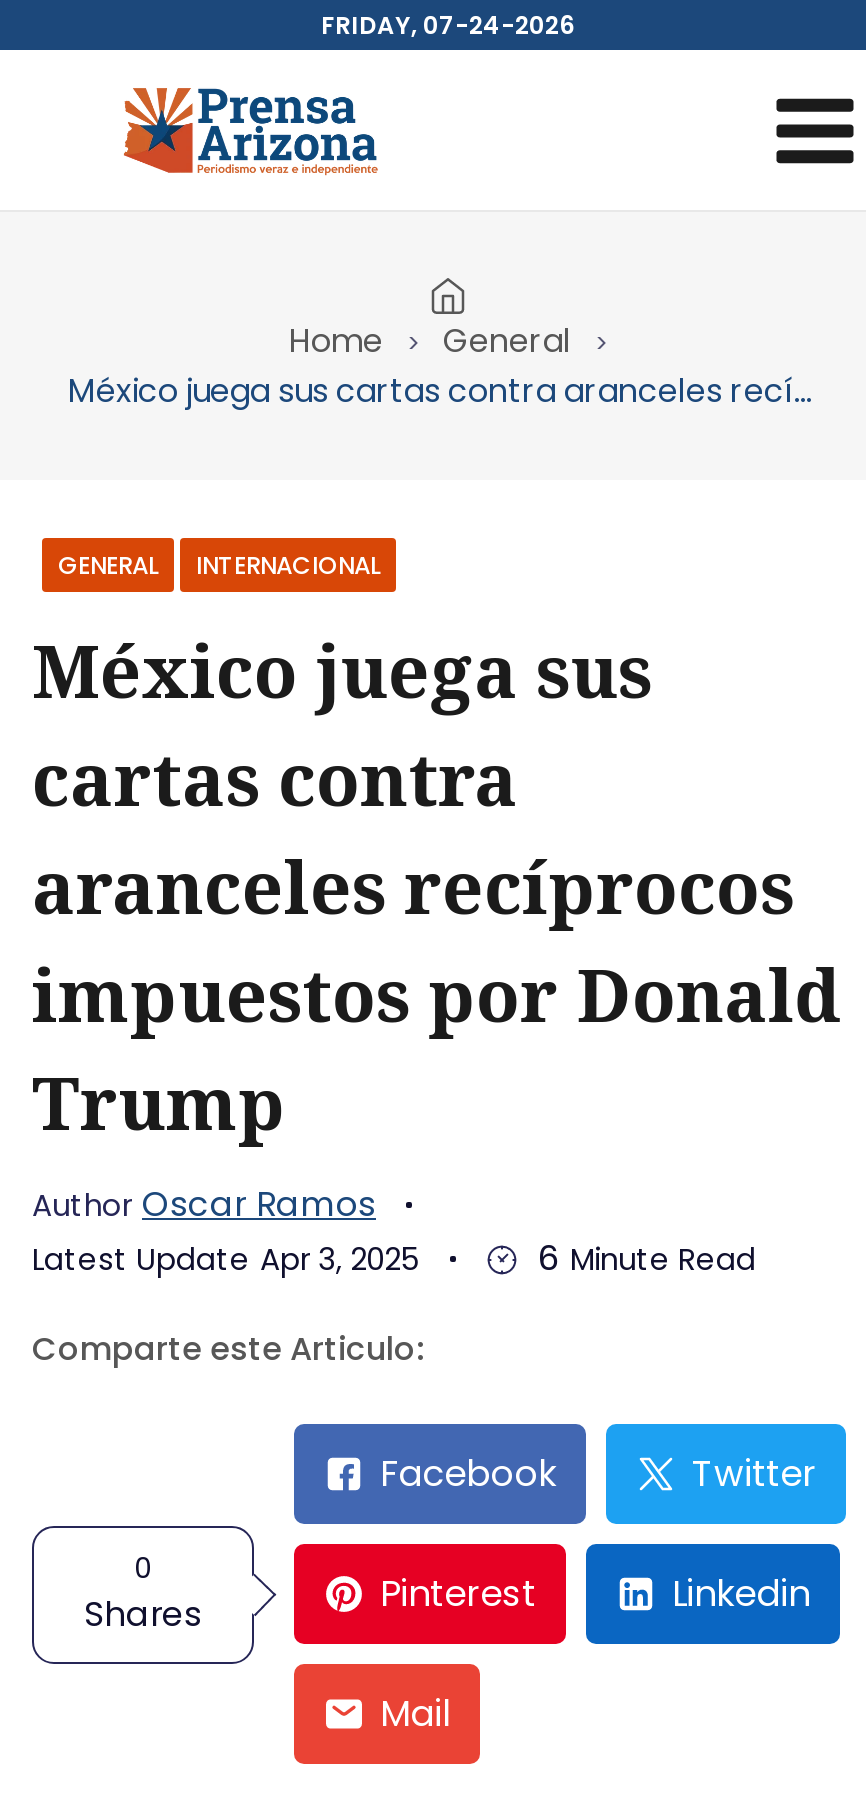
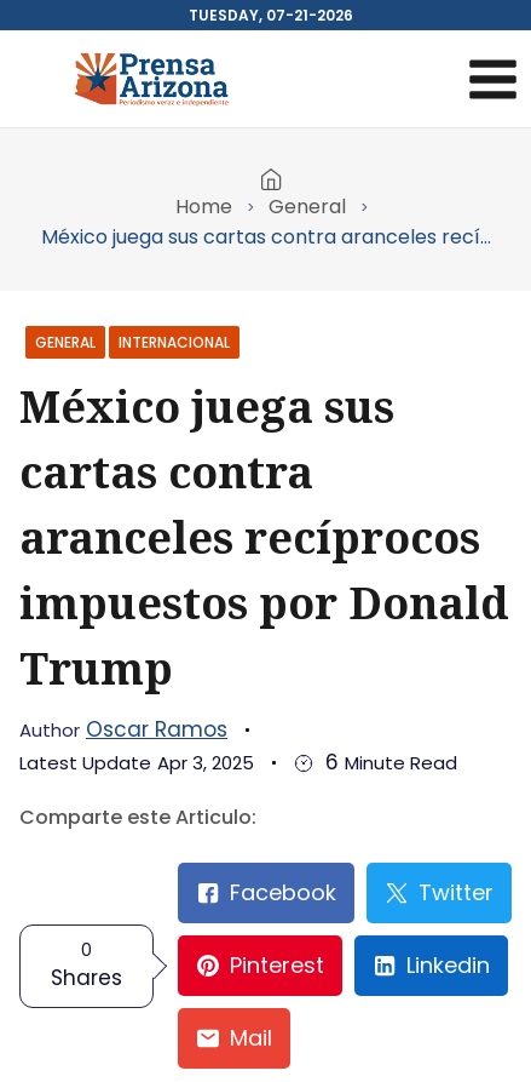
- FRIDAY, 07-24-2026
+ TUESDAY, 07-21-2026
